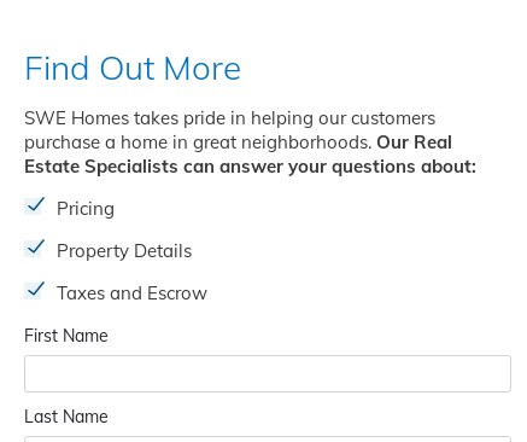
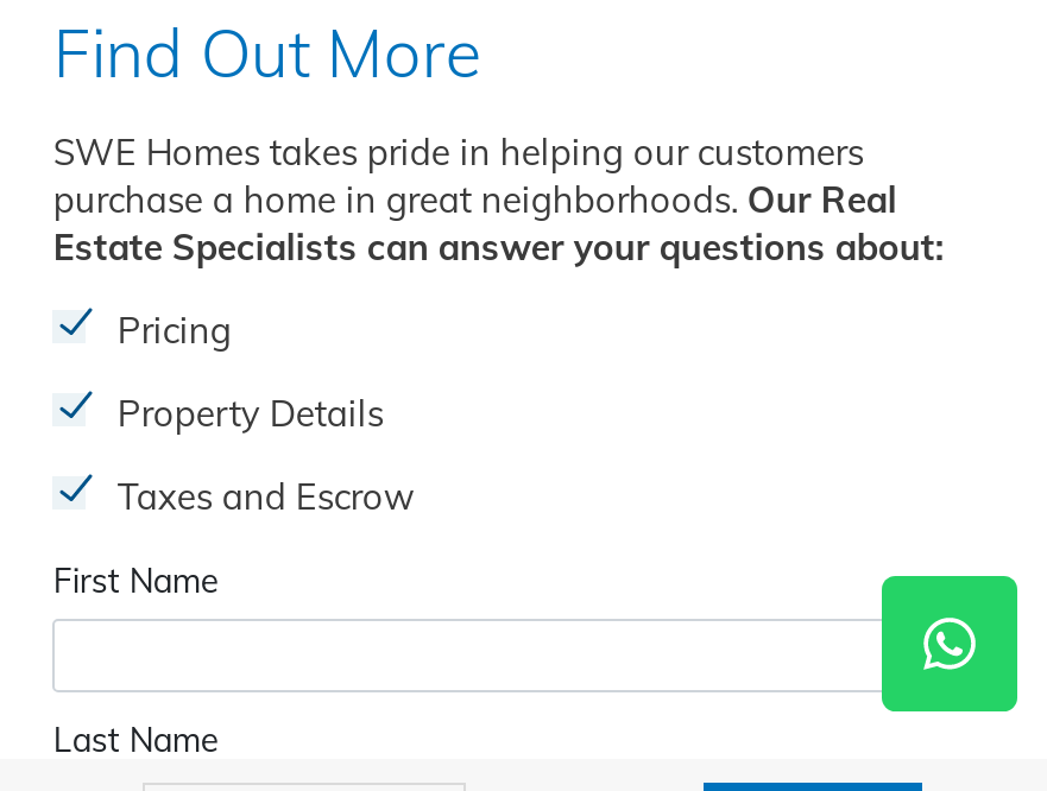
+ [image]
